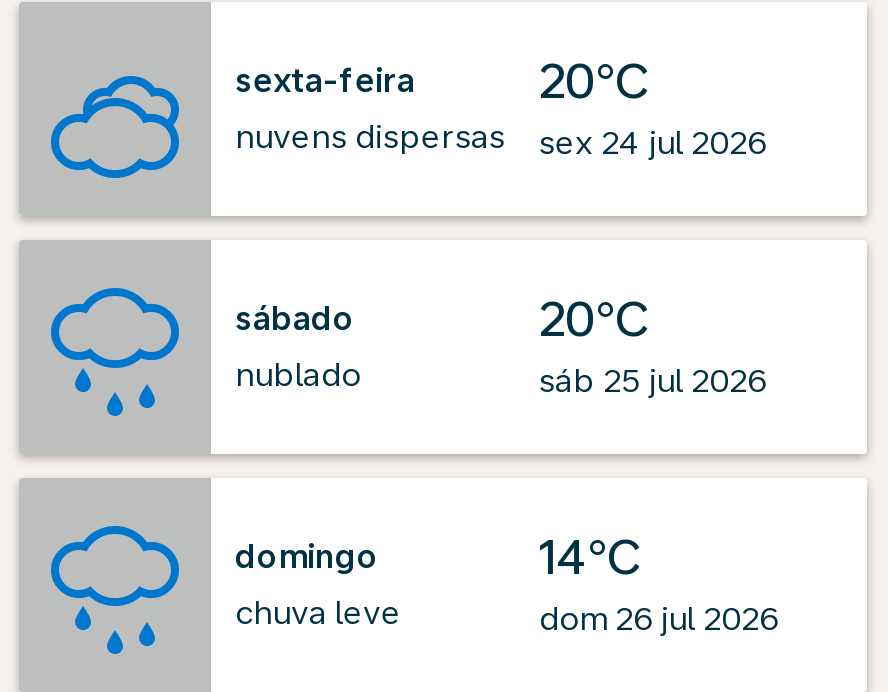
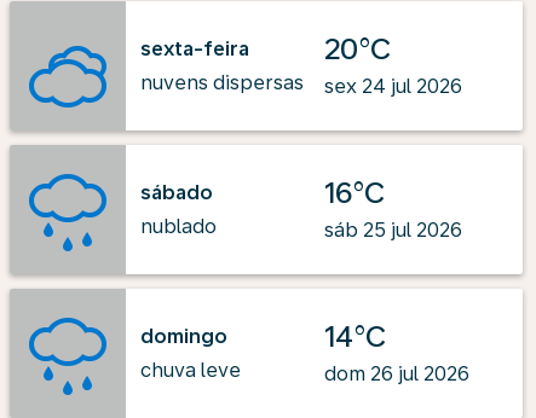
- 20°C
+ 16°C
